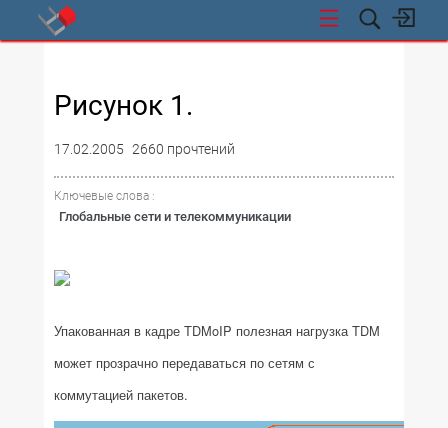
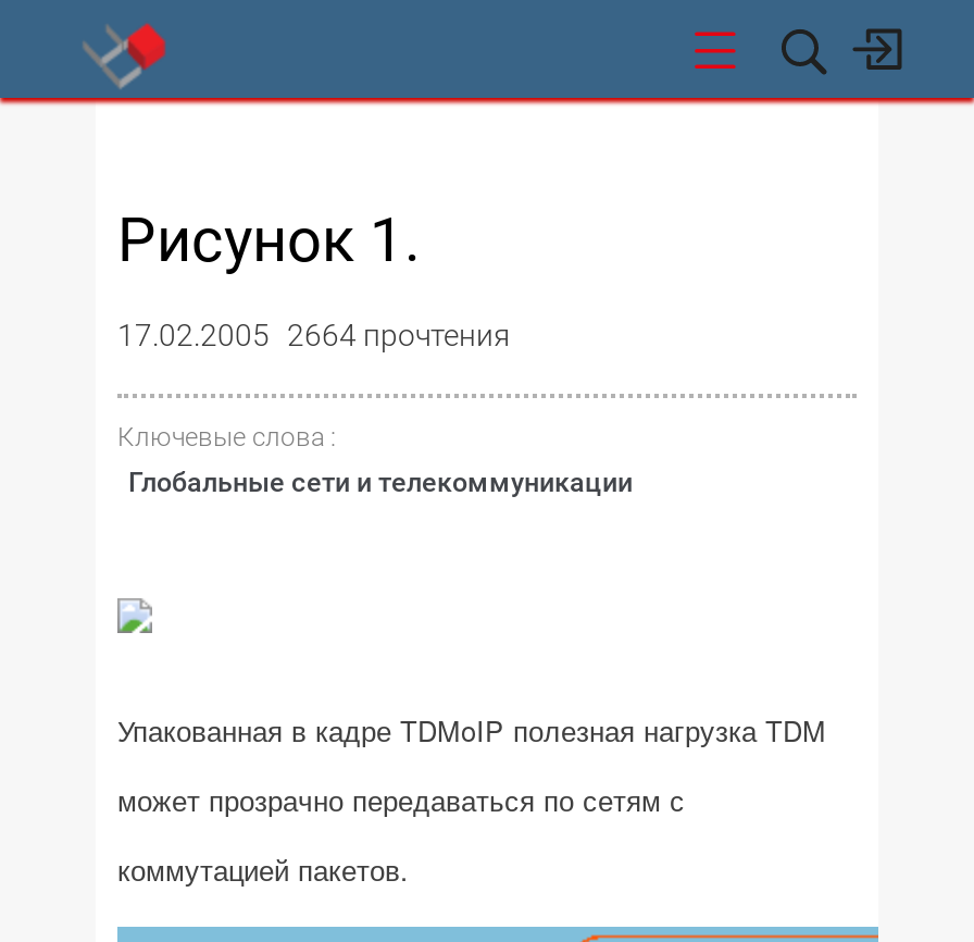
- 17.02.2005 2660 прочтений
+ 17.02.2005 2664 прочтения
